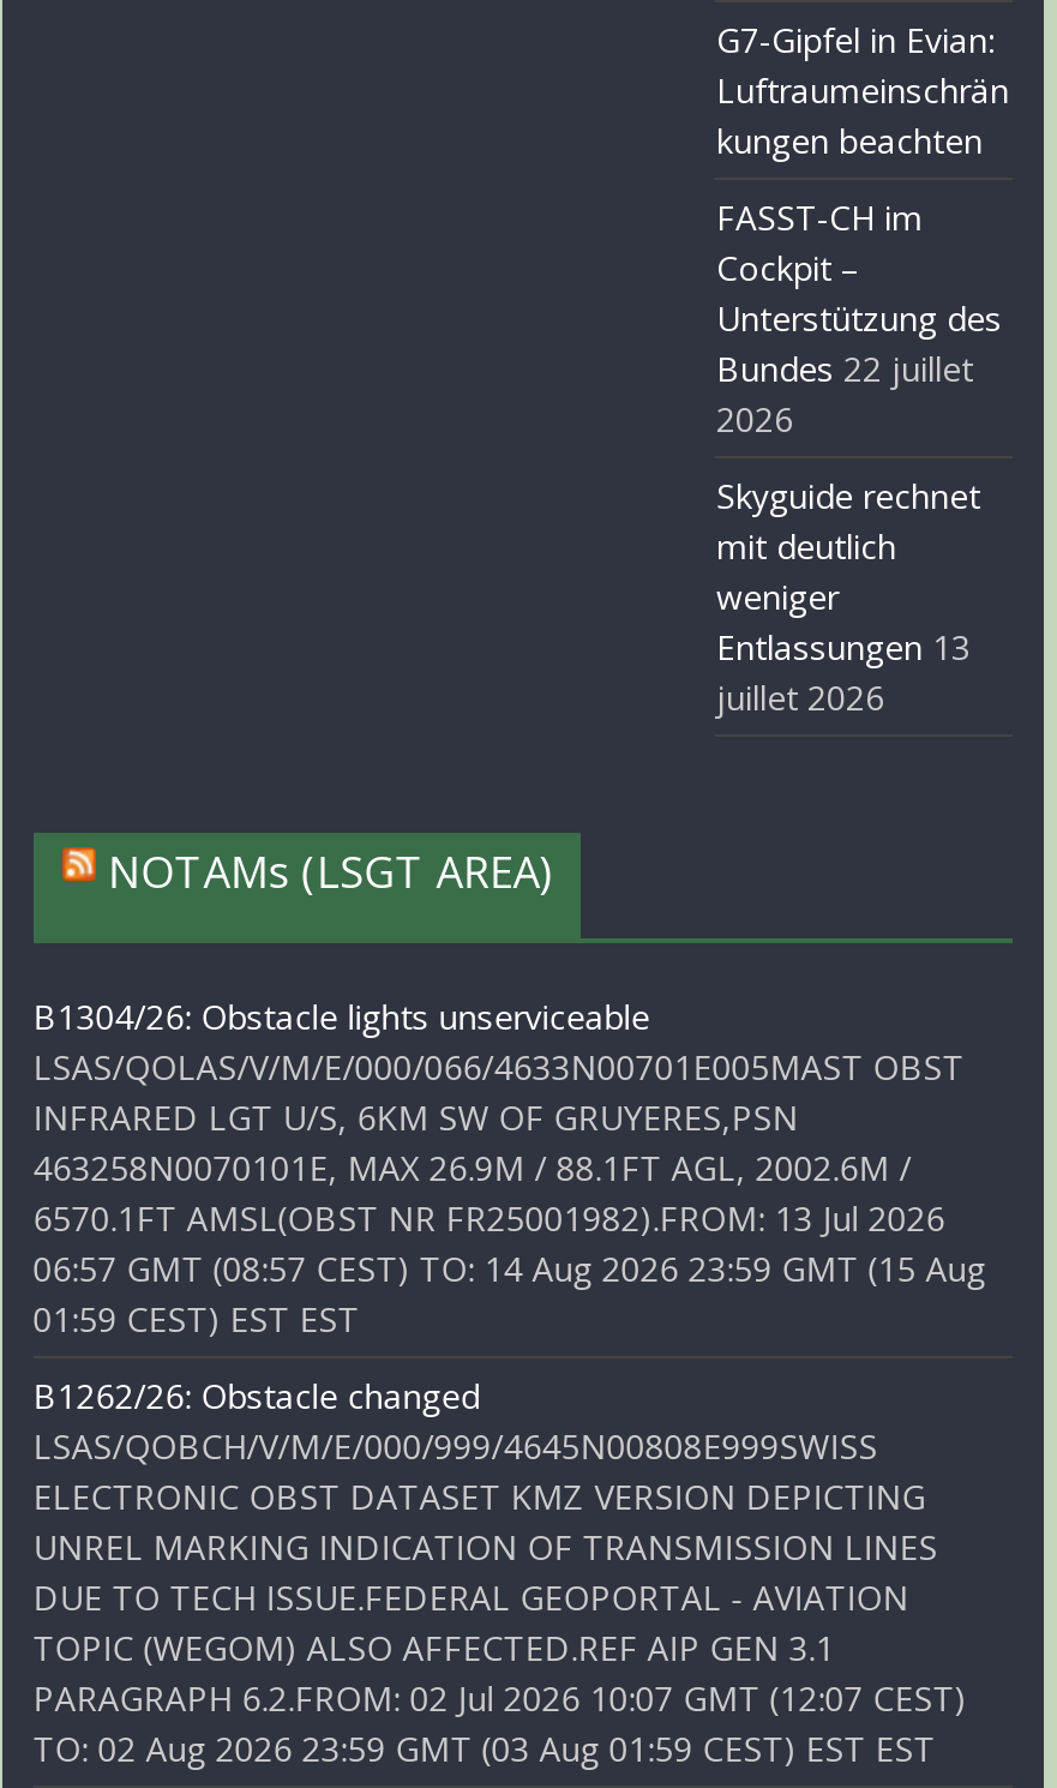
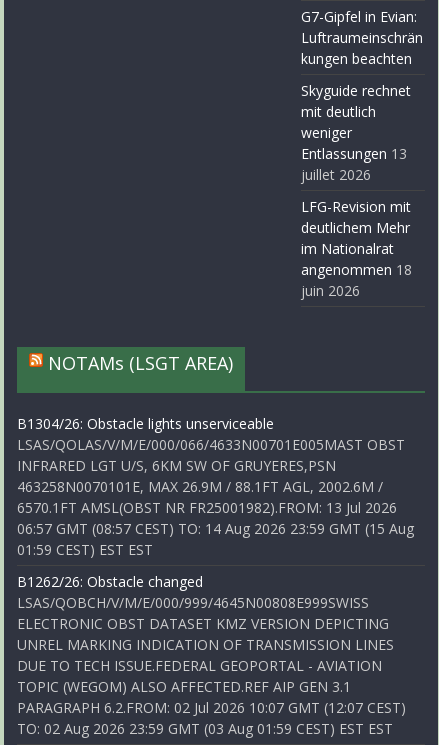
- FASST-CH im
- Cockpit –
- Unterstützung des
- Bundes 22 juillet
- 2026

moved up: Skyguide rechnet | mit deutlich | weniger | Entlassungen 13 | juillet 2026

+ LFG-Revision mit
+ deutlichem Mehr
+ im Nationalrat
+ angenommen 18
+ juin 2026
